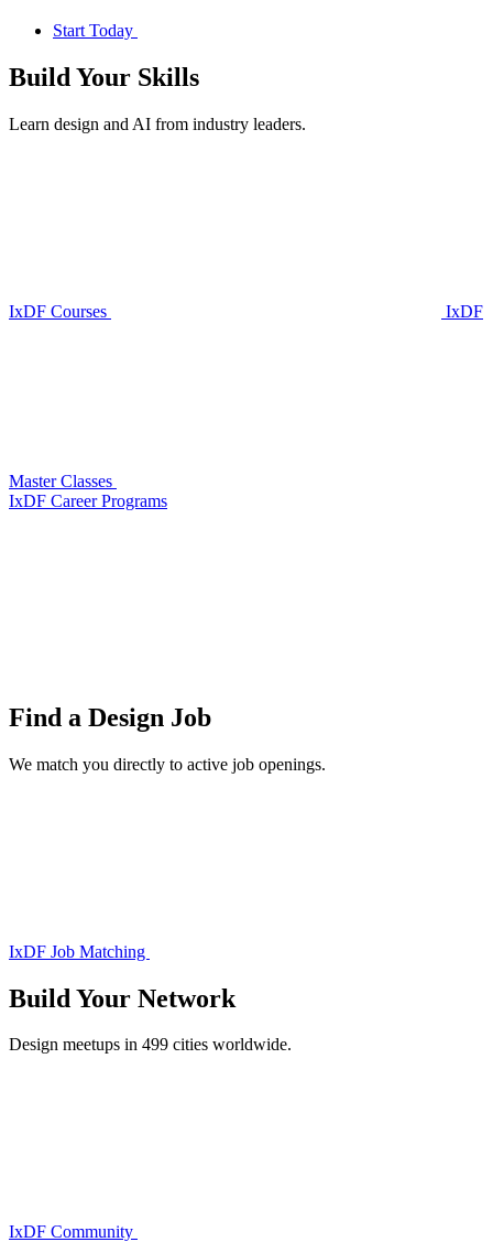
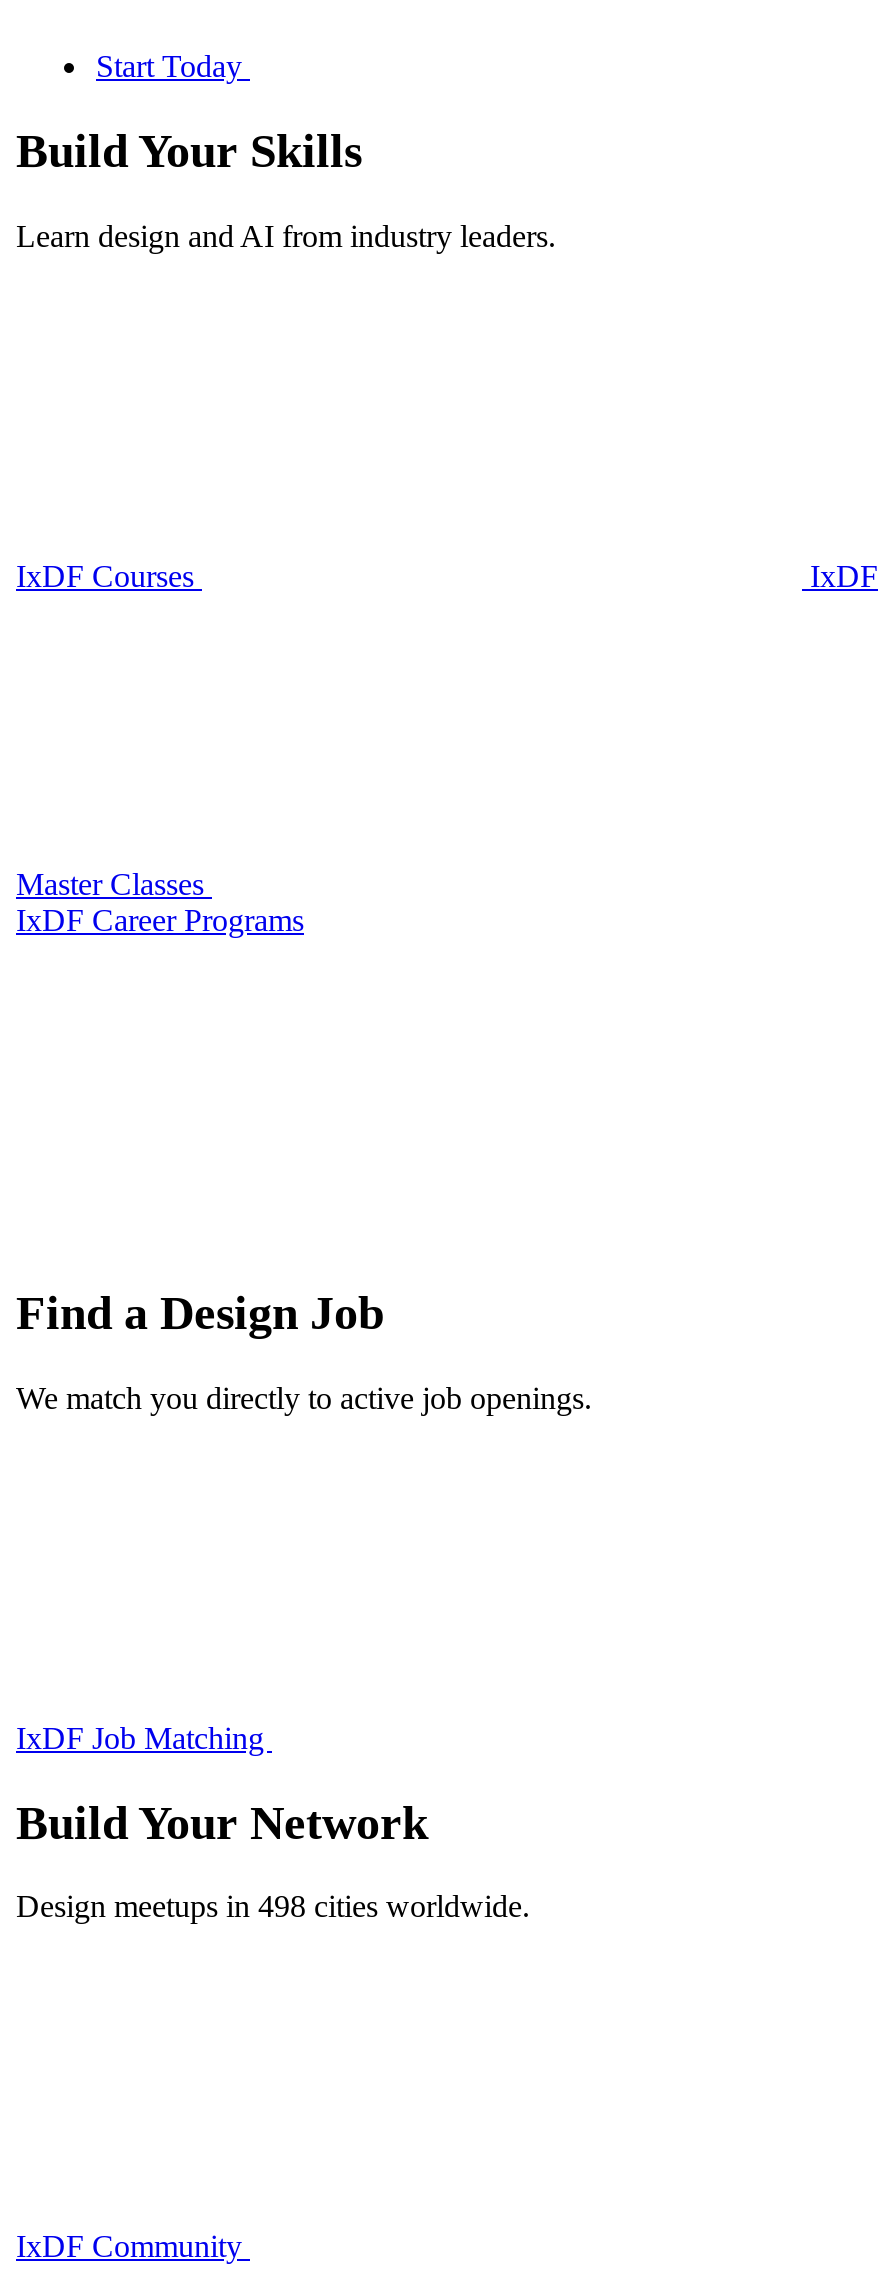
- Design meetups in 499 cities worldwide.
+ Design meetups in 498 cities worldwide.
